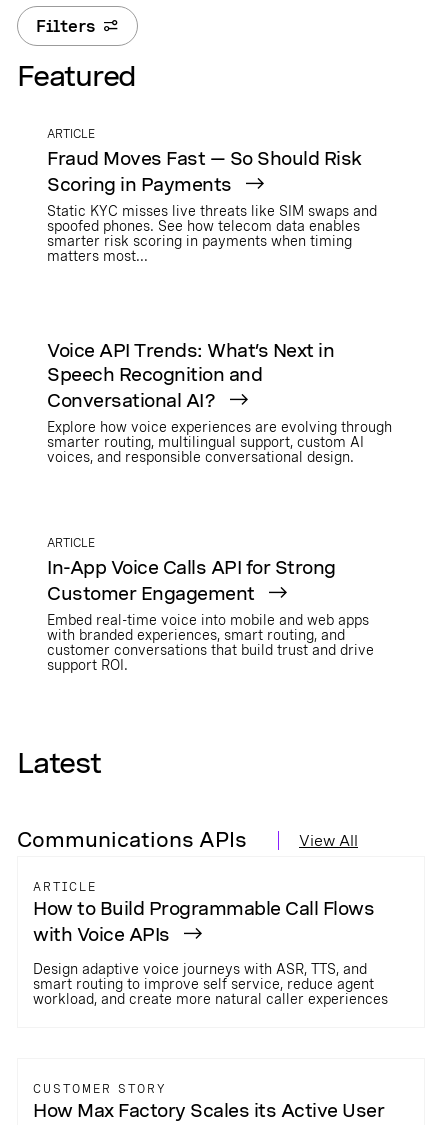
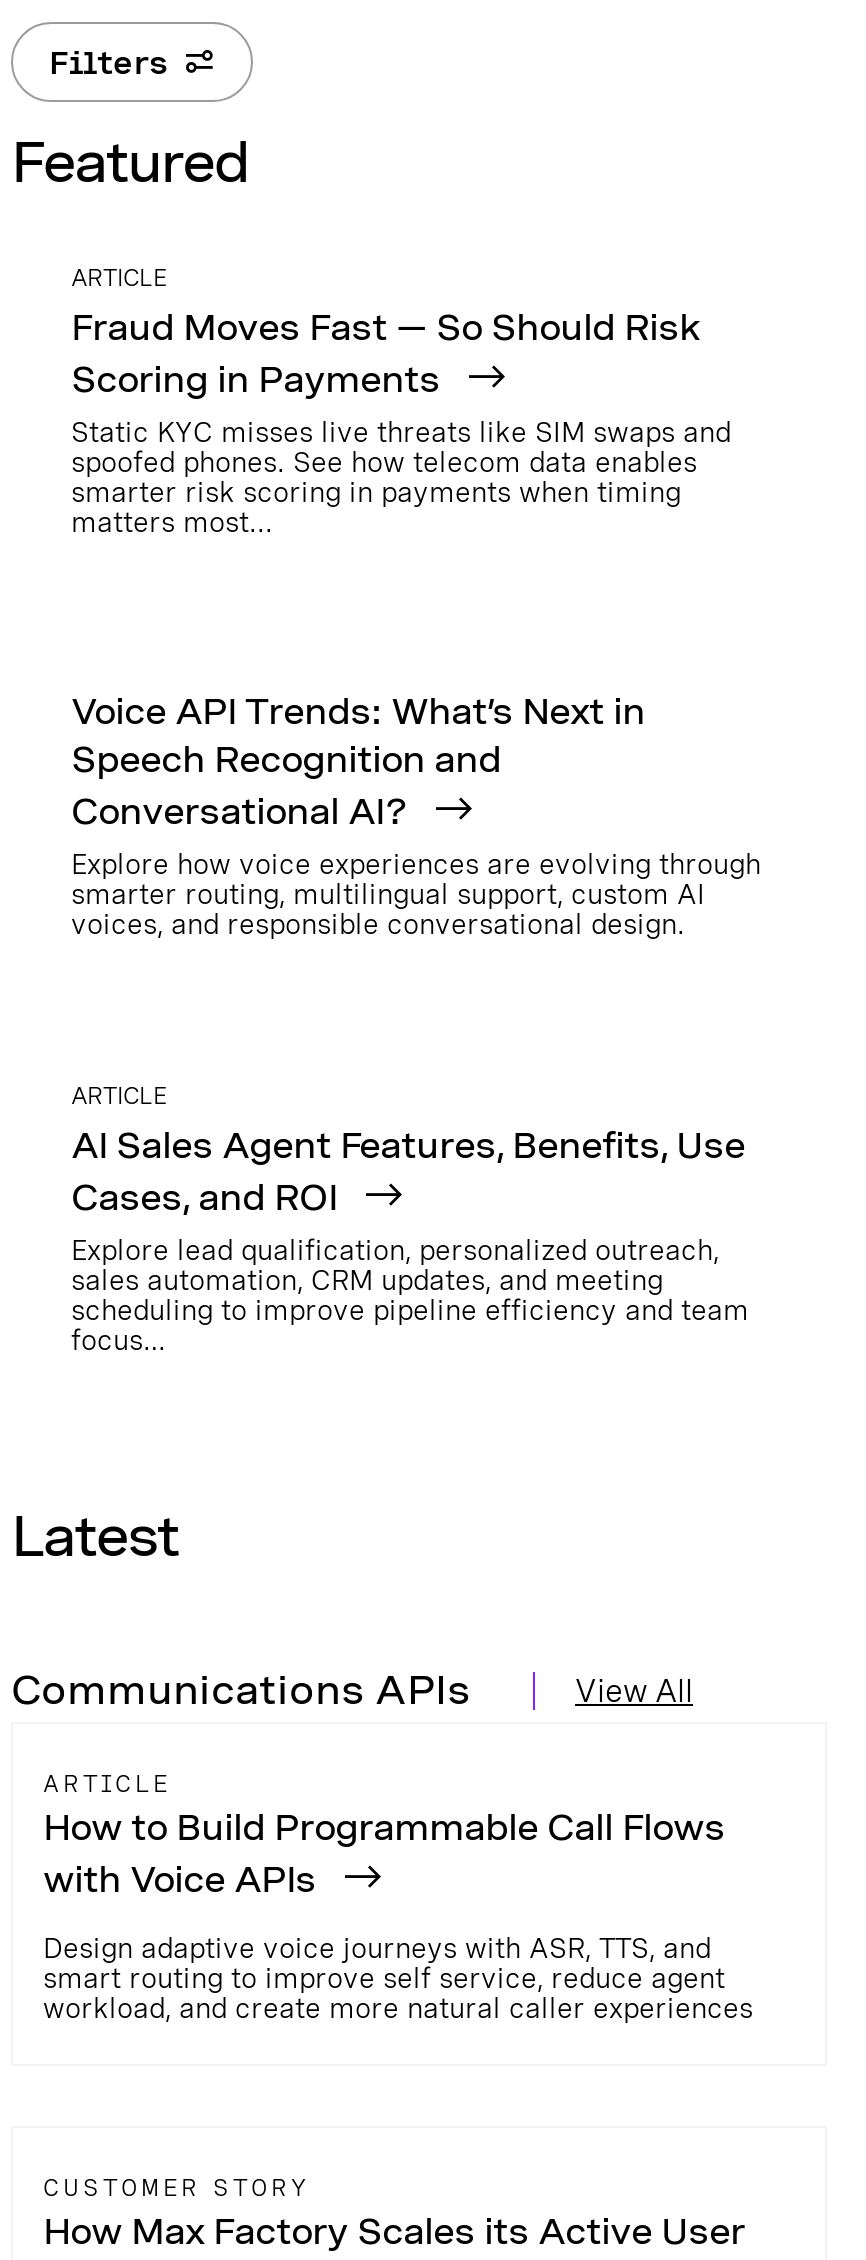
- In-App Voice Calls API for Strong
- Customer Engagement
- Embed real-time voice into mobile and web apps
- with branded experiences, smart routing, and
- customer conversations that build trust and drive
- support ROI.
+ AI Sales Agent Features, Benefits, Use
+ Cases, and ROI
+ Explore lead qualification, personalized outreach,
+ sales automation, CRM updates, and meeting
+ scheduling to improve pipeline efficiency and team
+ focus…
